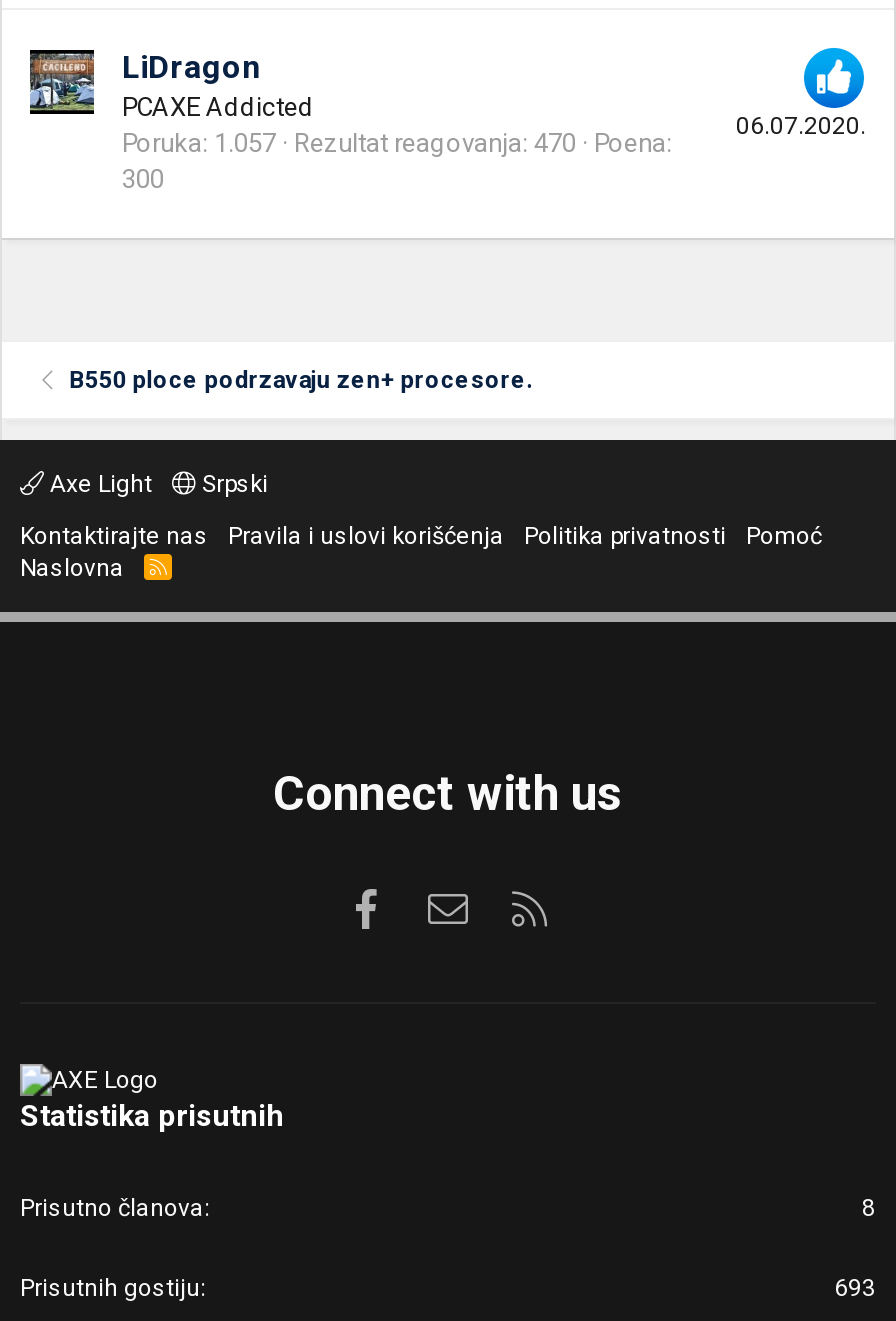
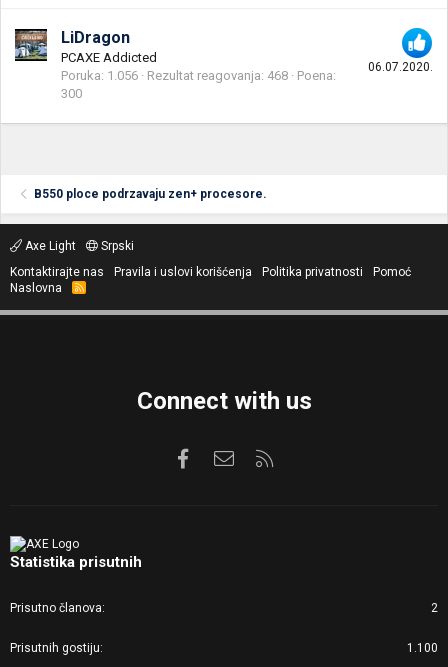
- Poruka 1.057 Rezultat reagovanja 470 Poena
+ Poruka 1.056 Rezultat reagovanja 468 Poena

- 8
+ 2

- 693
+ 1.100
